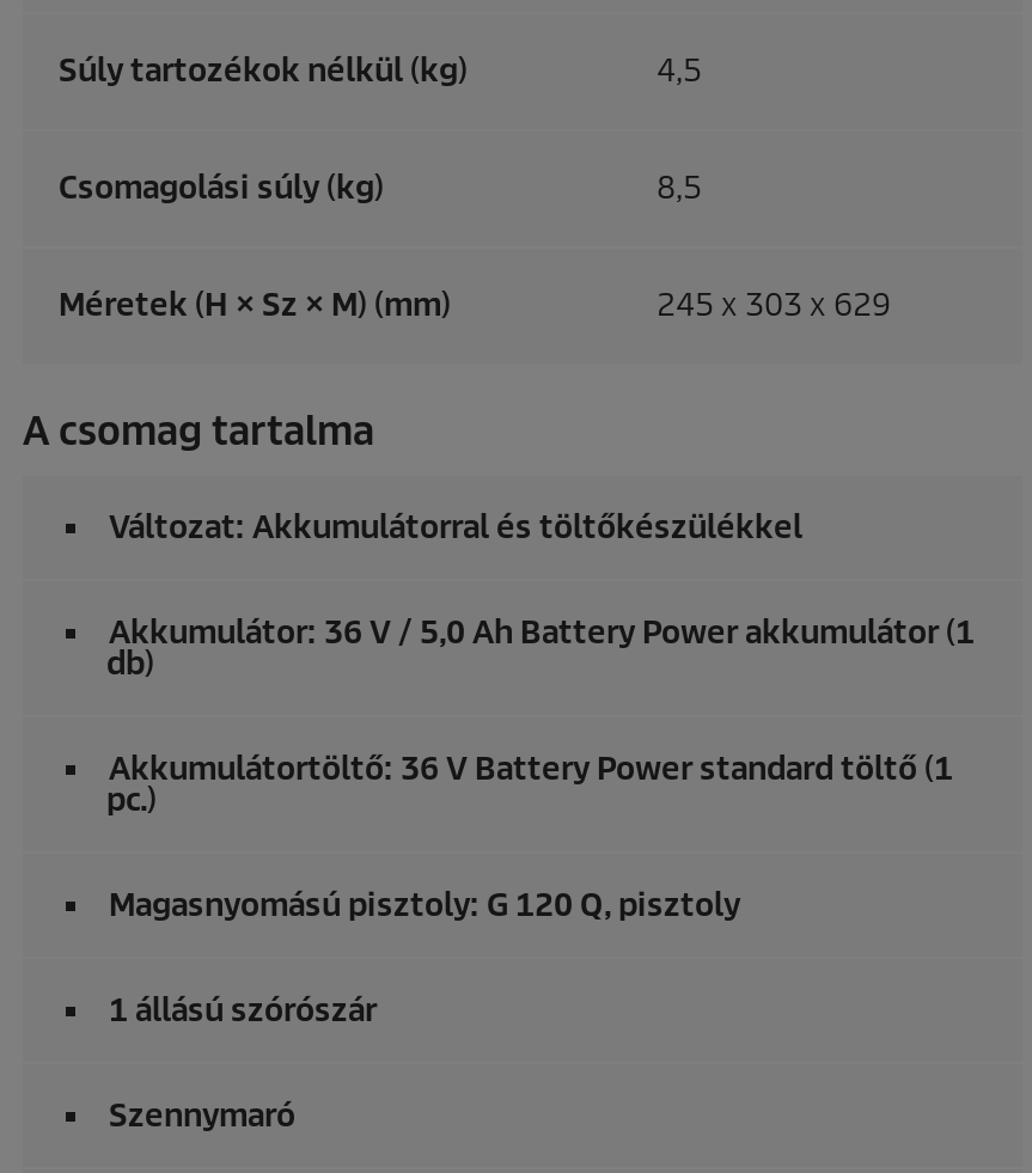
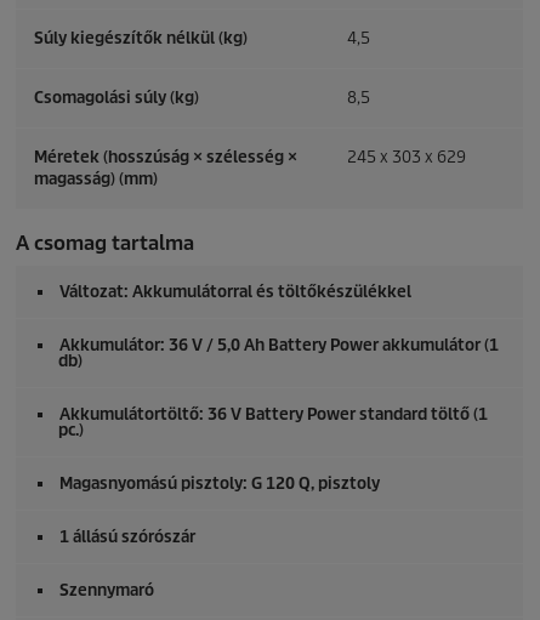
- Súly tartozékok nélkül (kg)
+ Súly kiegészítők nélkül (kg)

- Méretek (H × Sz × M) (mm)
+ Méretek (hosszúság × szélesség ×
+ magasság) (mm)
